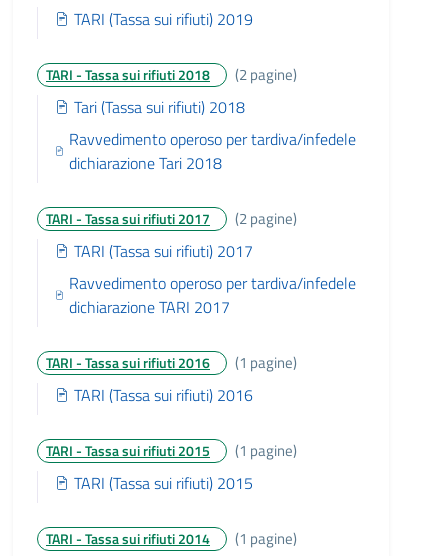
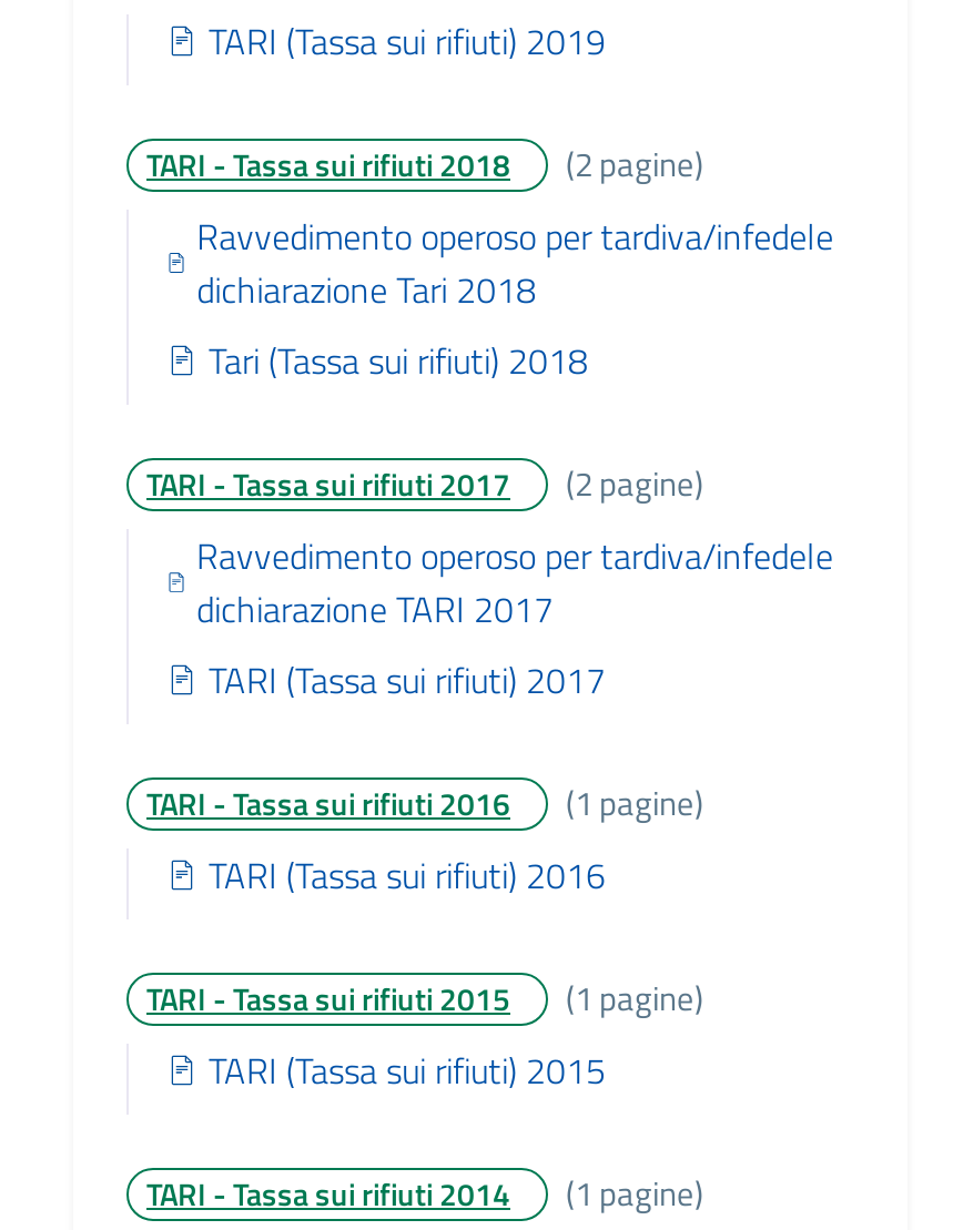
moved down: Tari (Tassa sui rifiuti) 2018

moved up: Ravvedimento operoso per tardiva/infedele | dichiarazione Tari 2018

moved down: TARI (Tassa sui rifiuti) 2017

moved up: Ravvedimento operoso per tardiva/infedele | dichiarazione TARI 2017
